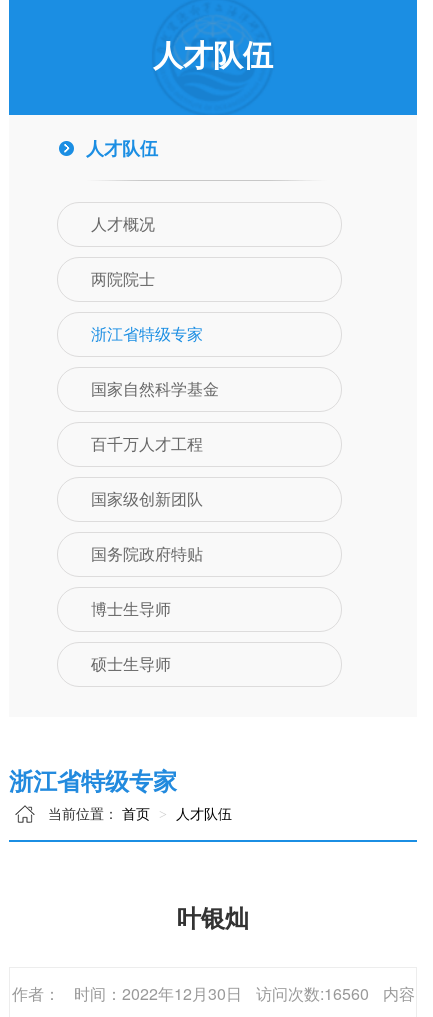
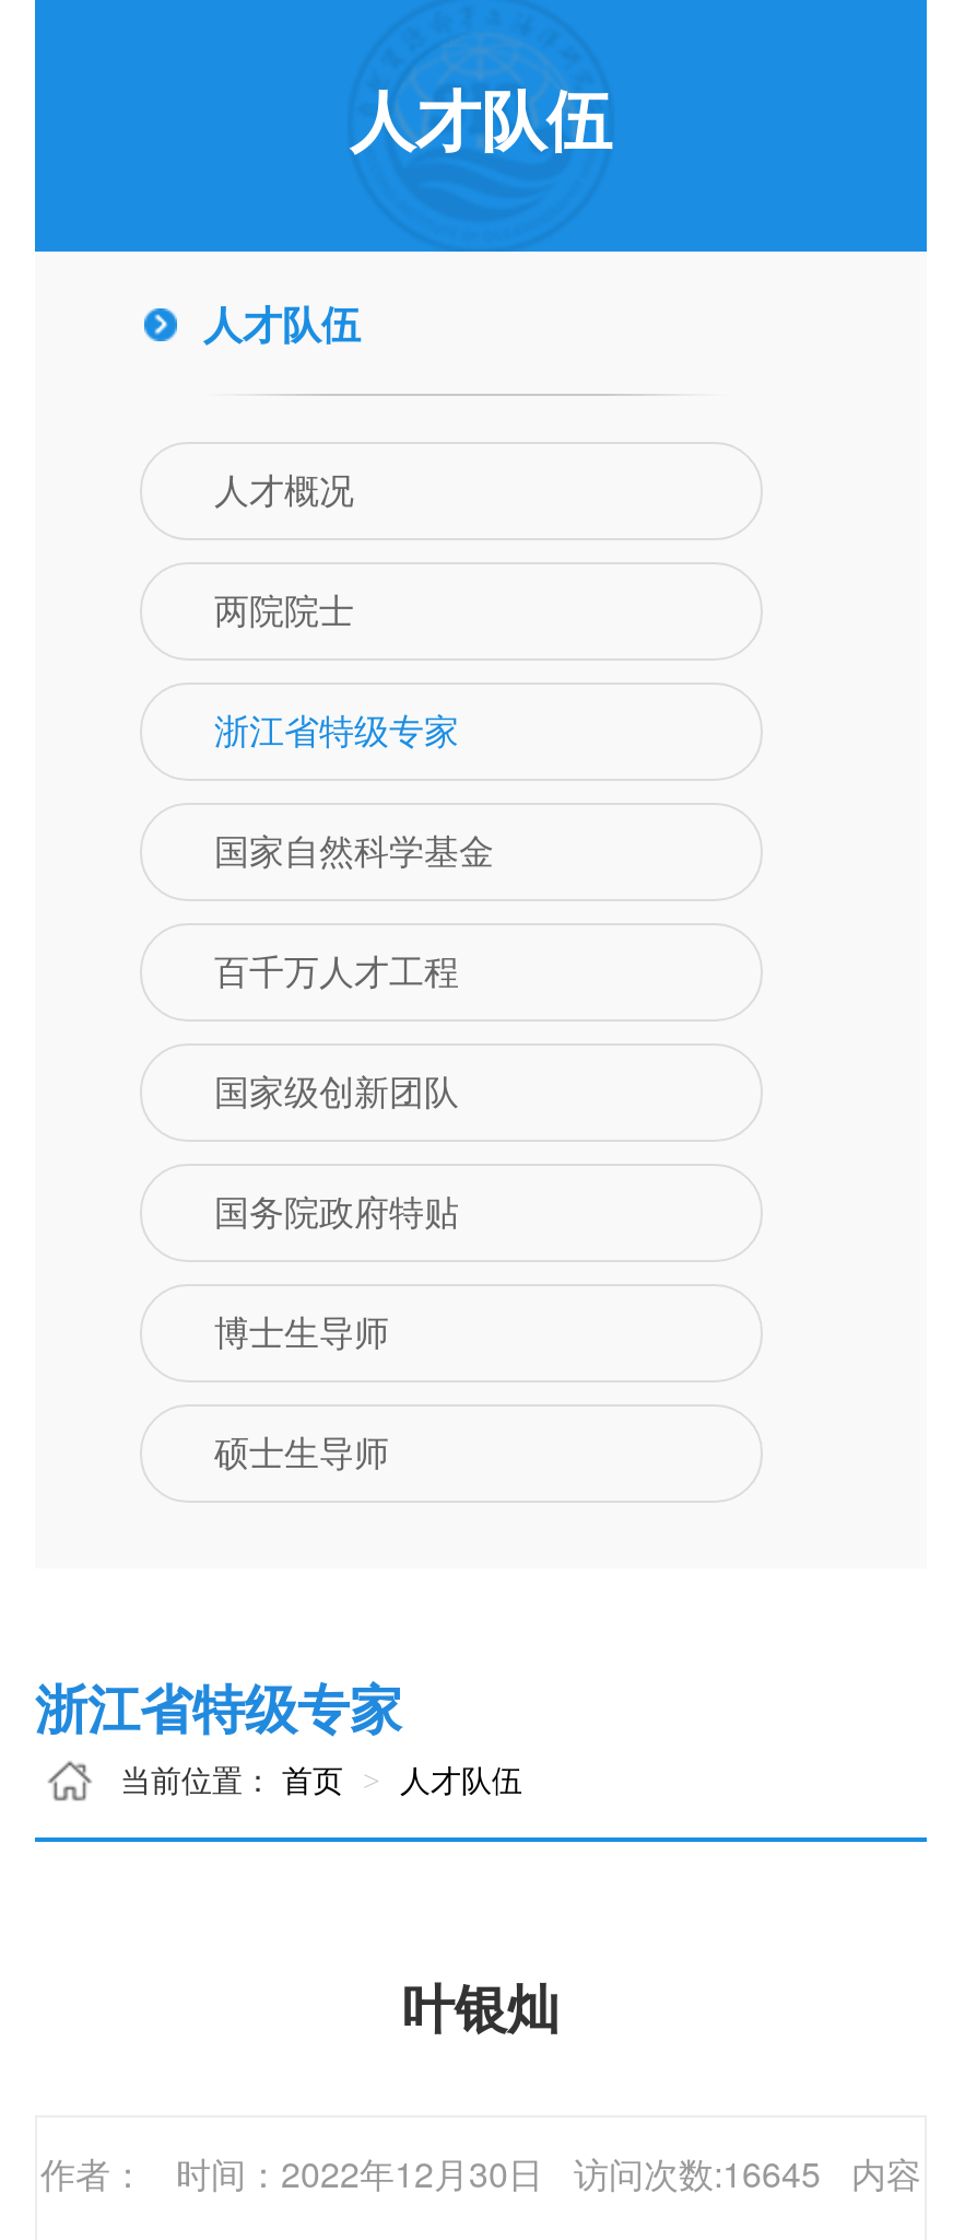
- 作者： 时间：2022年12月30日 访问次数:16560 内容
+ 作者： 时间：2022年12月30日 访问次数:16645 内容
